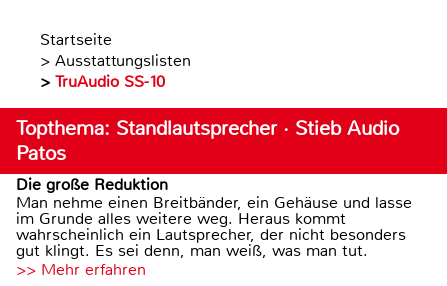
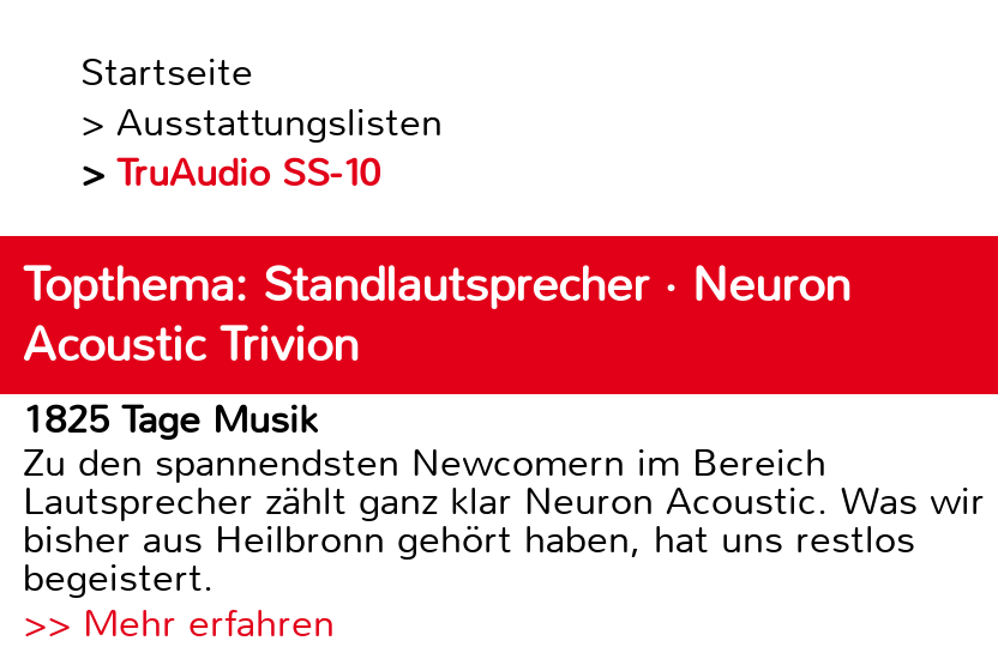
- Topthema: Standlautsprecher · Stieb Audio
- Patos
- Die große Reduktion
- Man nehme einen Breitbänder, ein Gehäuse und lasse
- im Grunde alles weitere weg. Heraus kommt
- wahrscheinlich ein Lautsprecher, der nicht besonders
- gut klingt. Es sei denn, man weiß, was man tut.
+ Topthema: Standlautsprecher · Neuron
+ Acoustic Trivion
+ 1825 Tage Musik
+ Zu den spannendsten Newcomern im Bereich
+ Lautsprecher zählt ganz klar Neuron Acoustic. Was wir
+ bisher aus Heilbronn gehört haben, hat uns restlos
+ begeistert.
